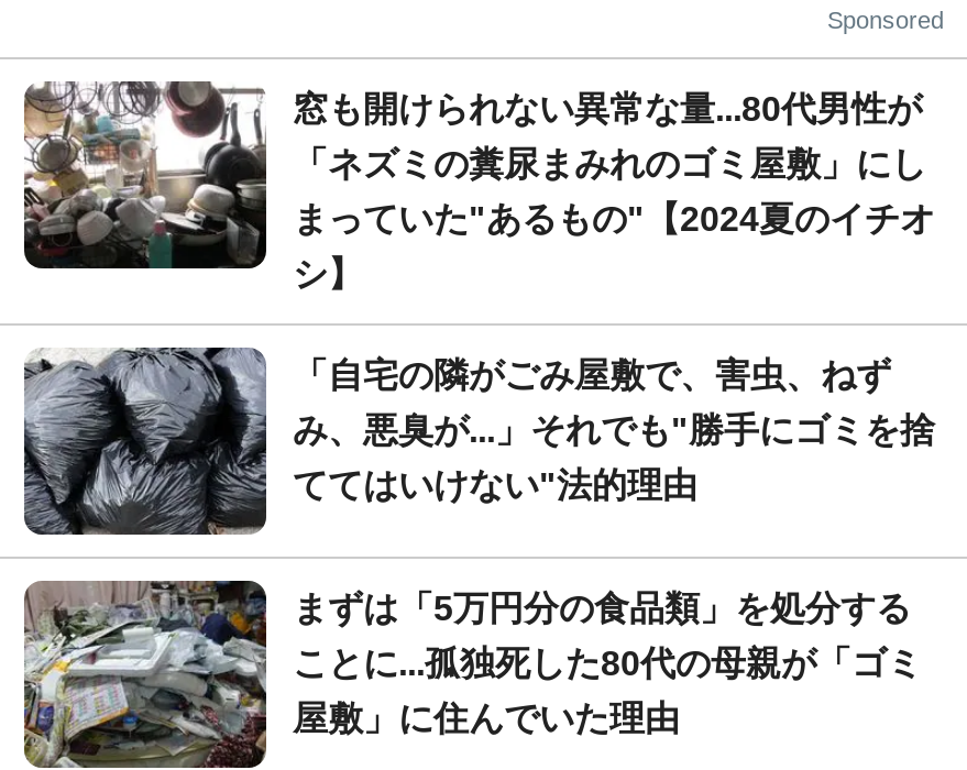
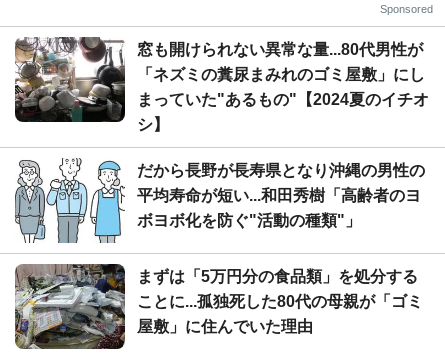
- [image]
- 「自宅の隣がごみ屋敷で、害虫、ねず
+ [image]
+ だから長野が長寿県となり沖縄の男性の

- み、悪臭が...」それでも"勝手にゴミを捨
+ 平均寿命が短い...和田秀樹「高齢者のヨ

- ててはいけない"法的理由
+ ボヨボ化を防ぐ"活動の種類"」
